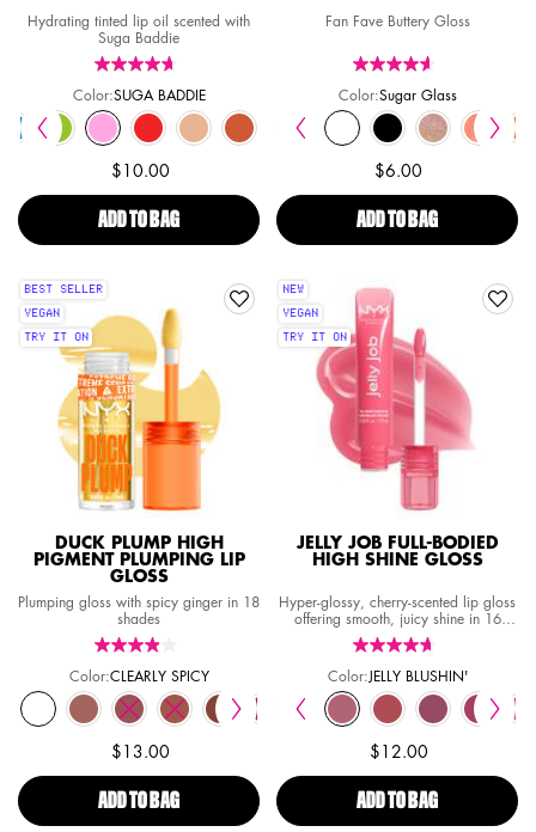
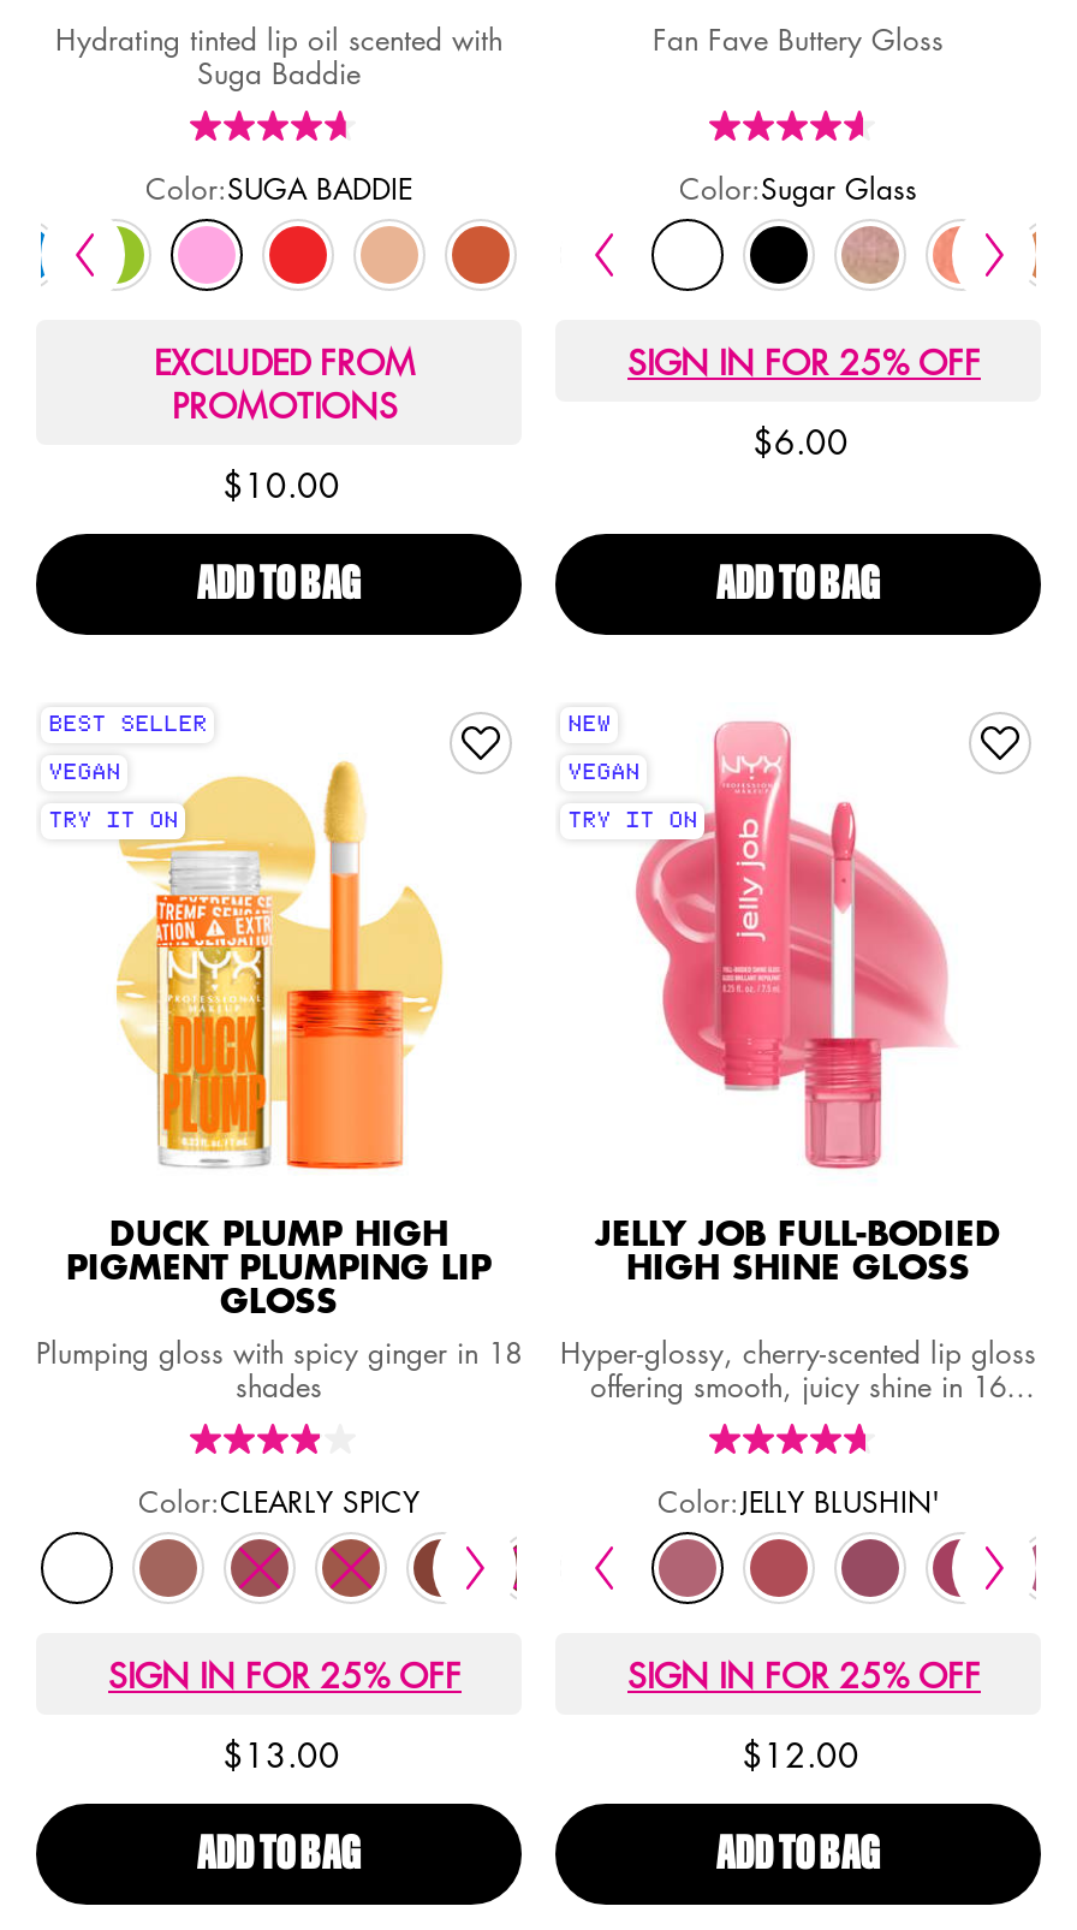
+ EXCLUDED FROM
+ PROMOTIONS

+ SIGN IN FOR 25% OFF

+ SIGN IN FOR 25% OFF

+ SIGN IN FOR 25% OFF
